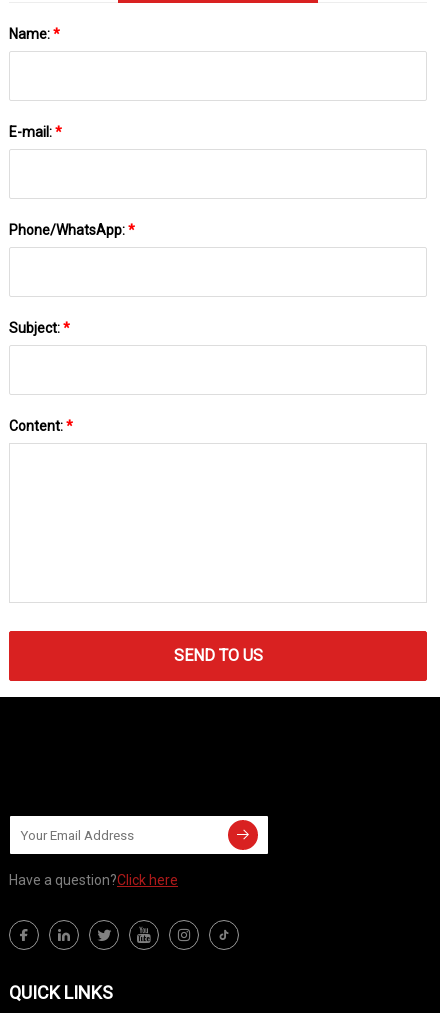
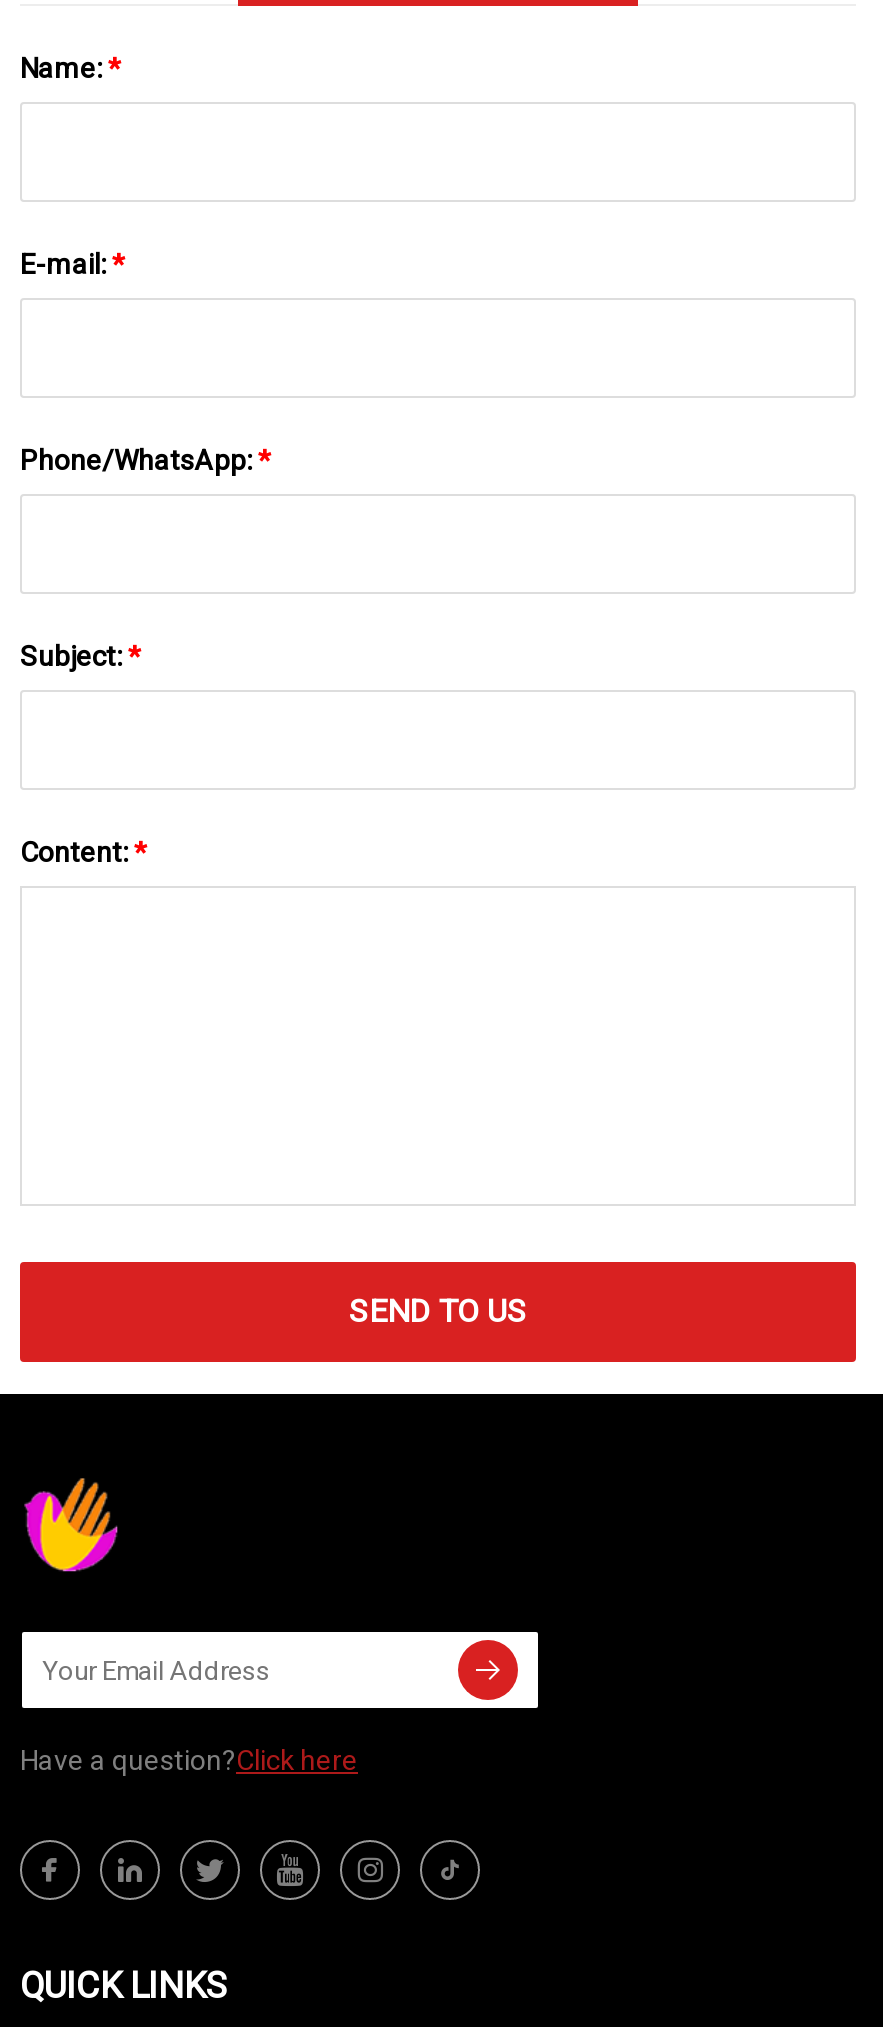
+ [image]
